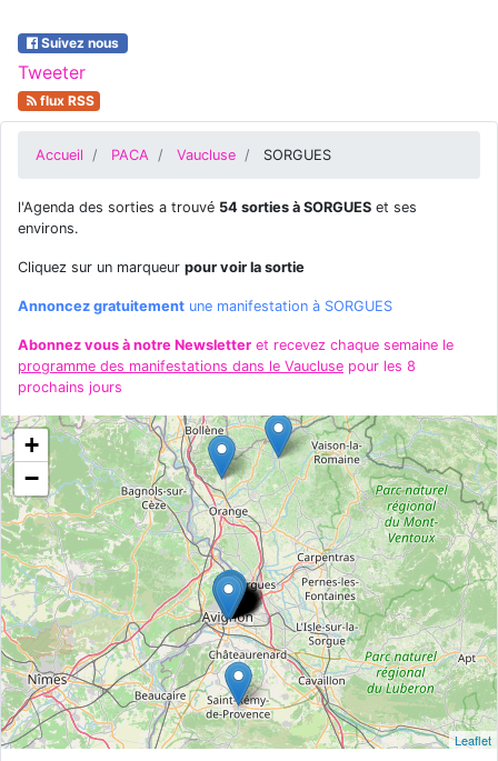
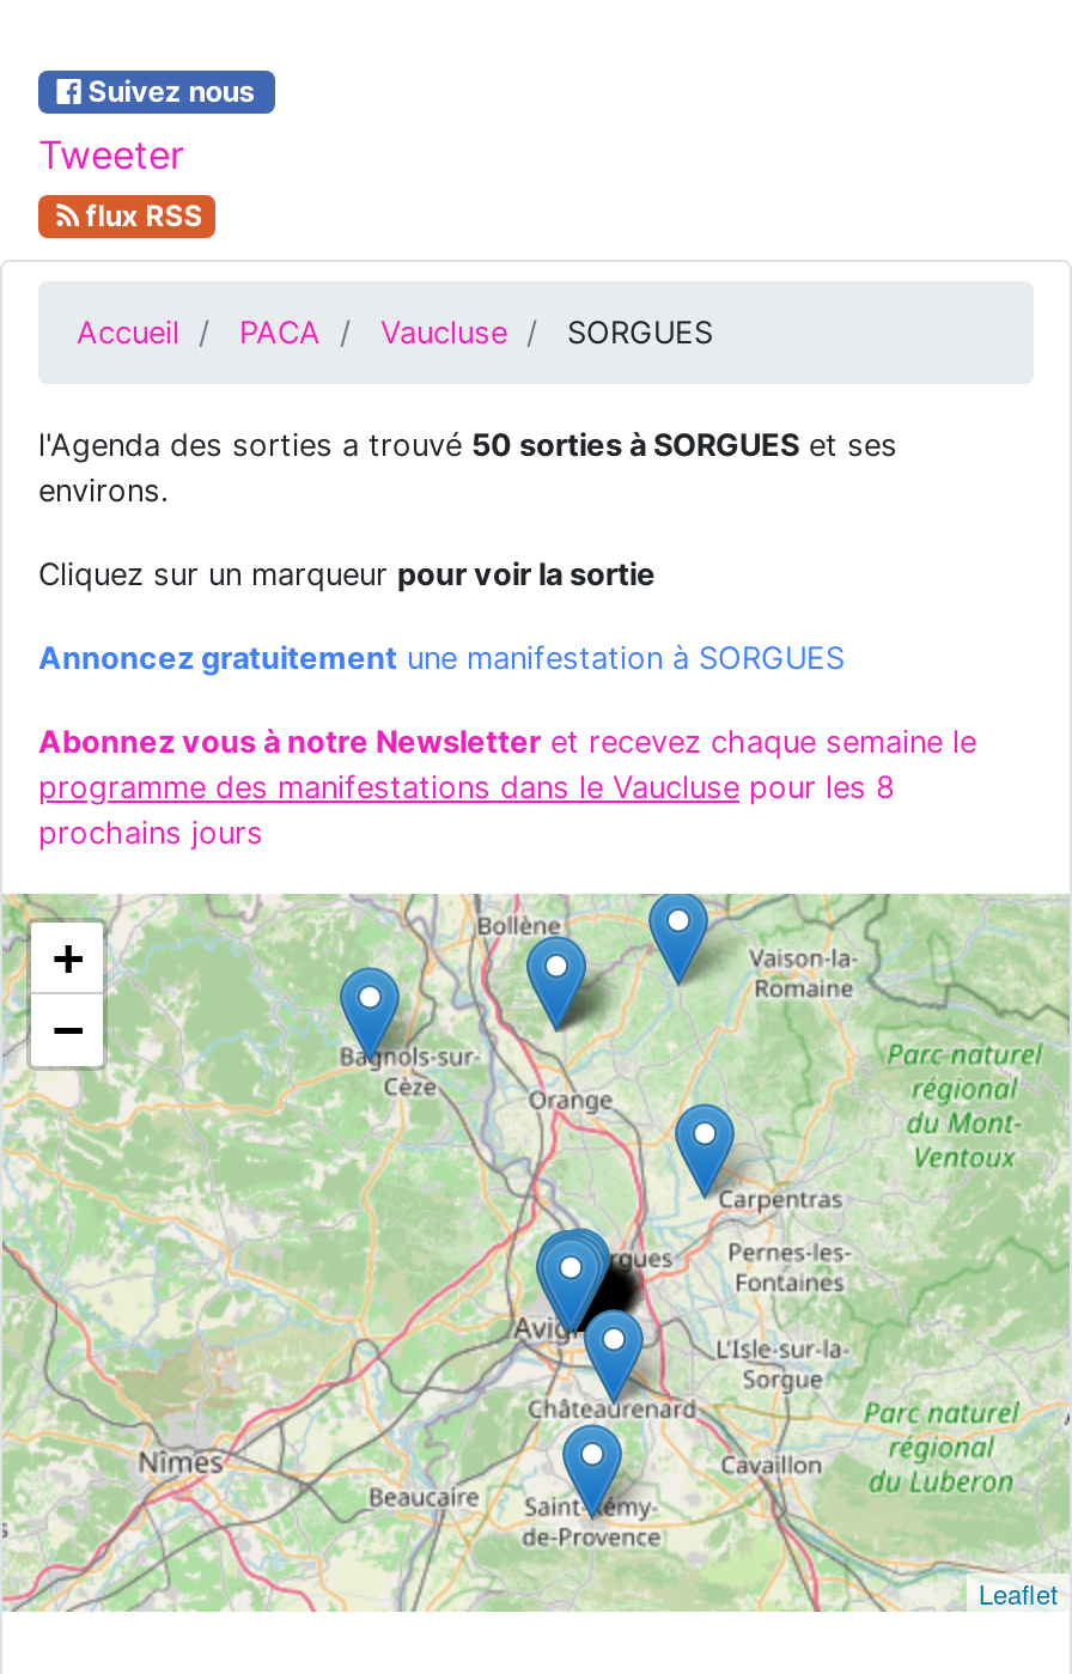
- l'Agenda des sorties a trouvé 54 sorties à SORGUES et ses
+ l'Agenda des sorties a trouvé 50 sorties à SORGUES et ses

- [image]
+ [image]
